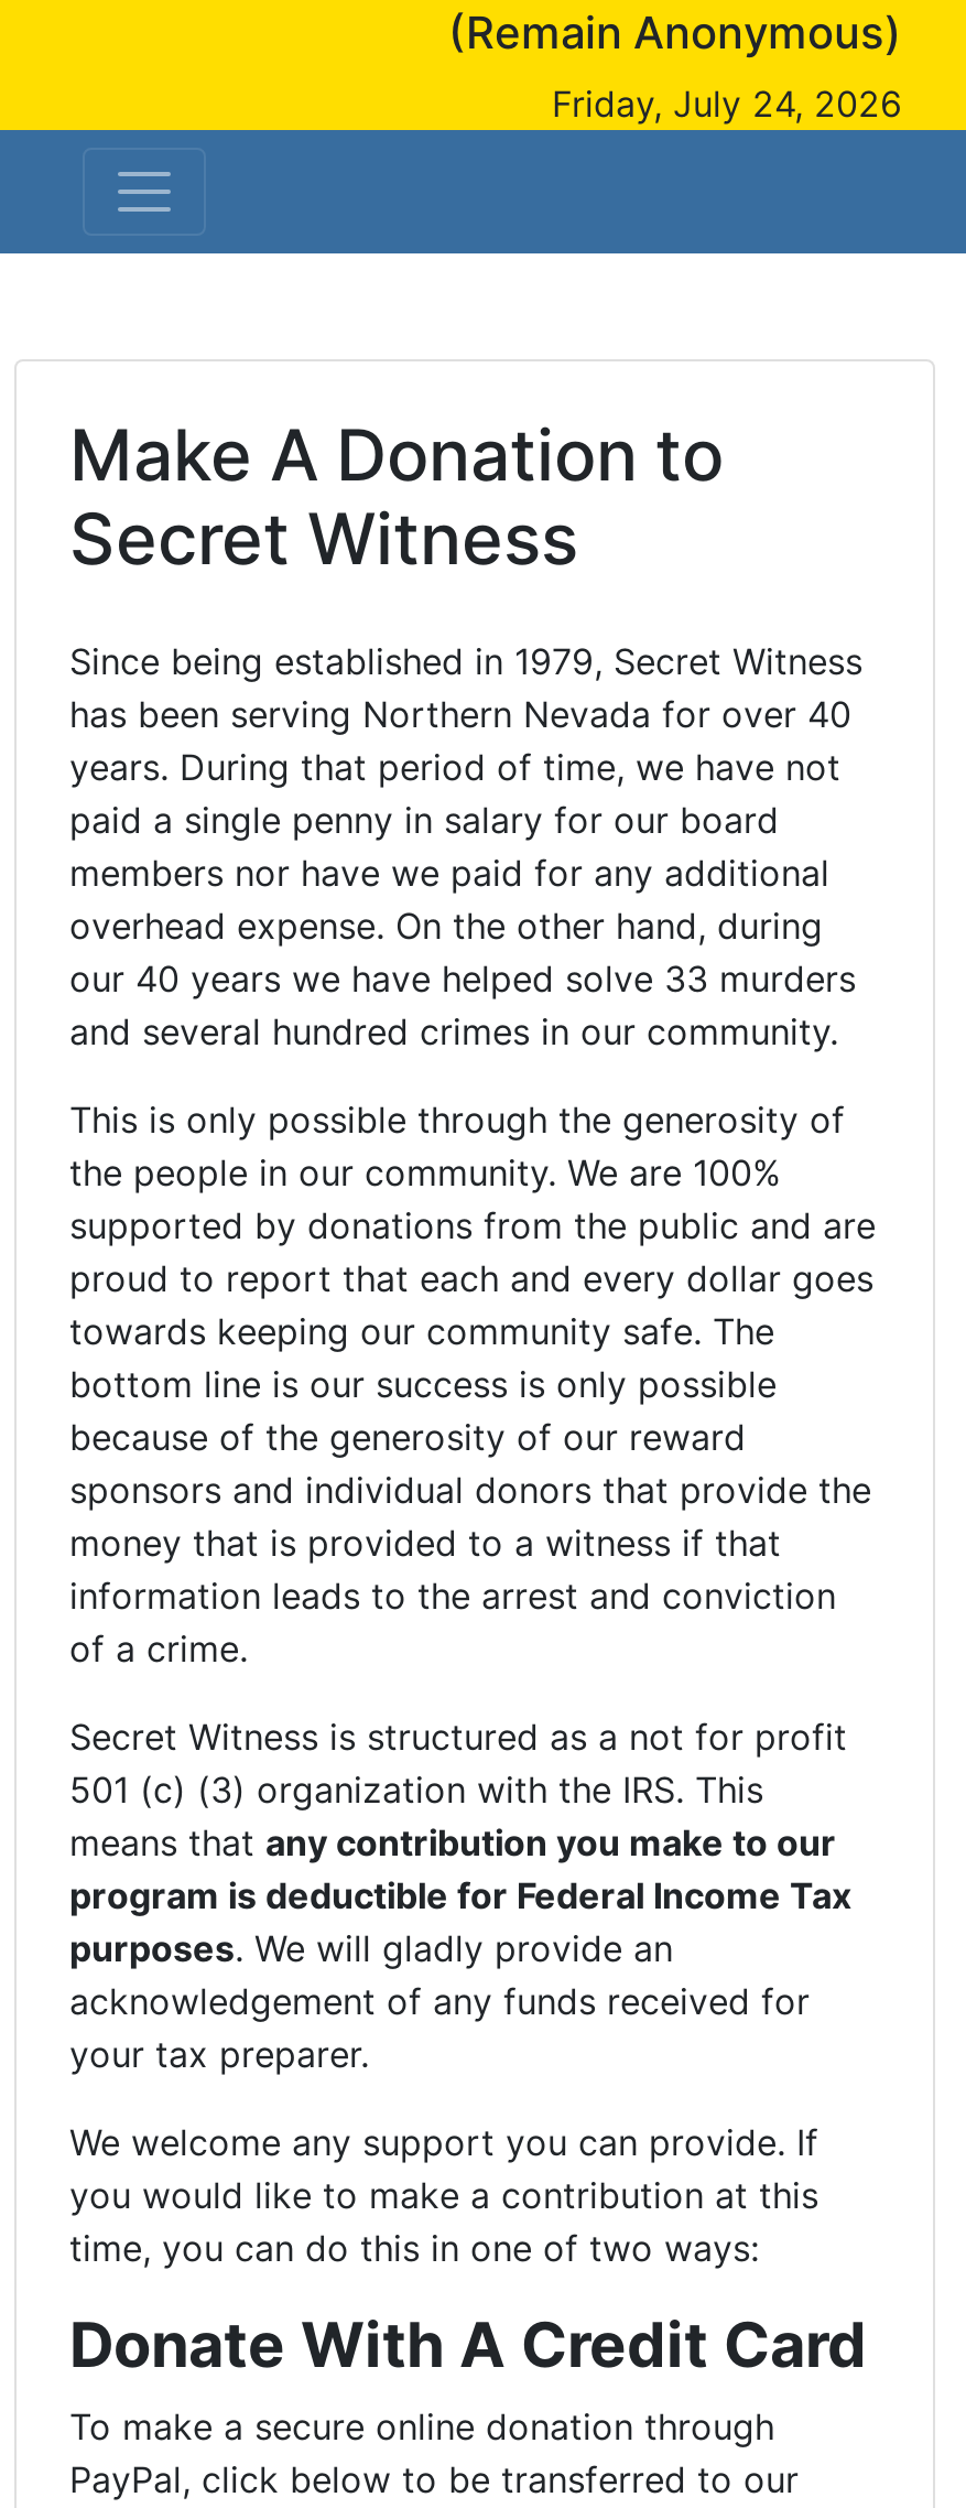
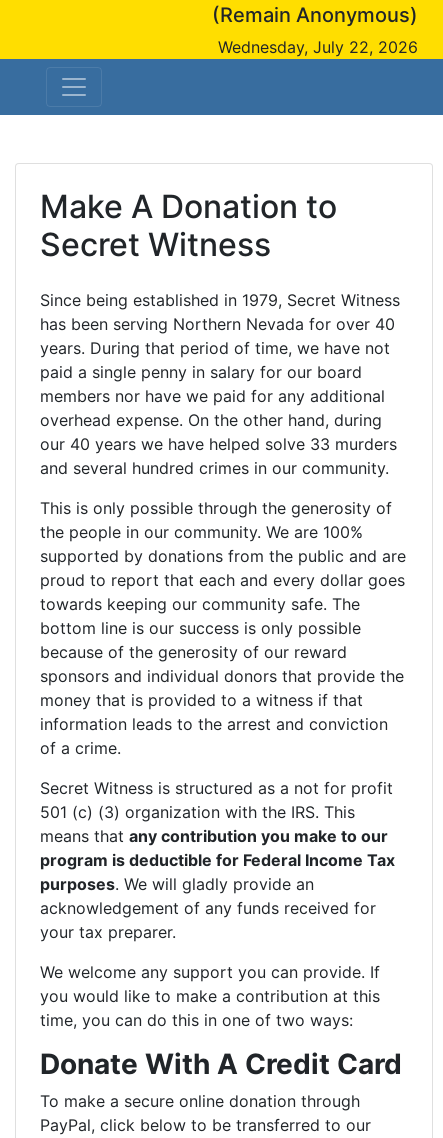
- Friday, July 24, 2026
+ Wednesday, July 22, 2026
